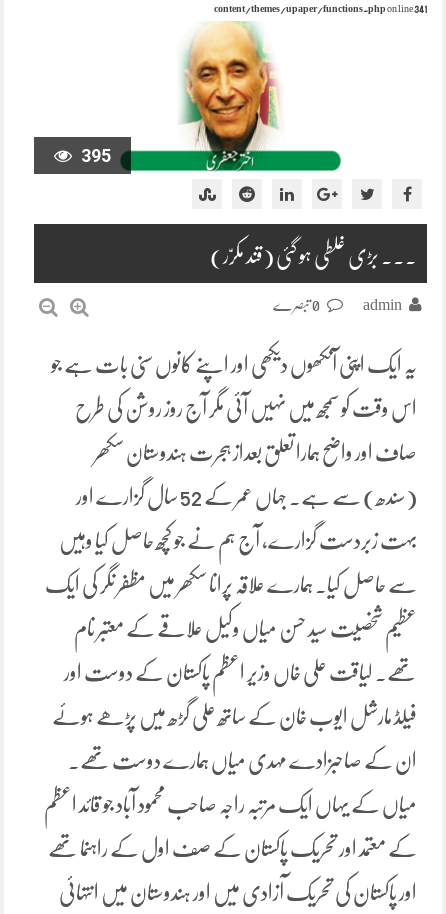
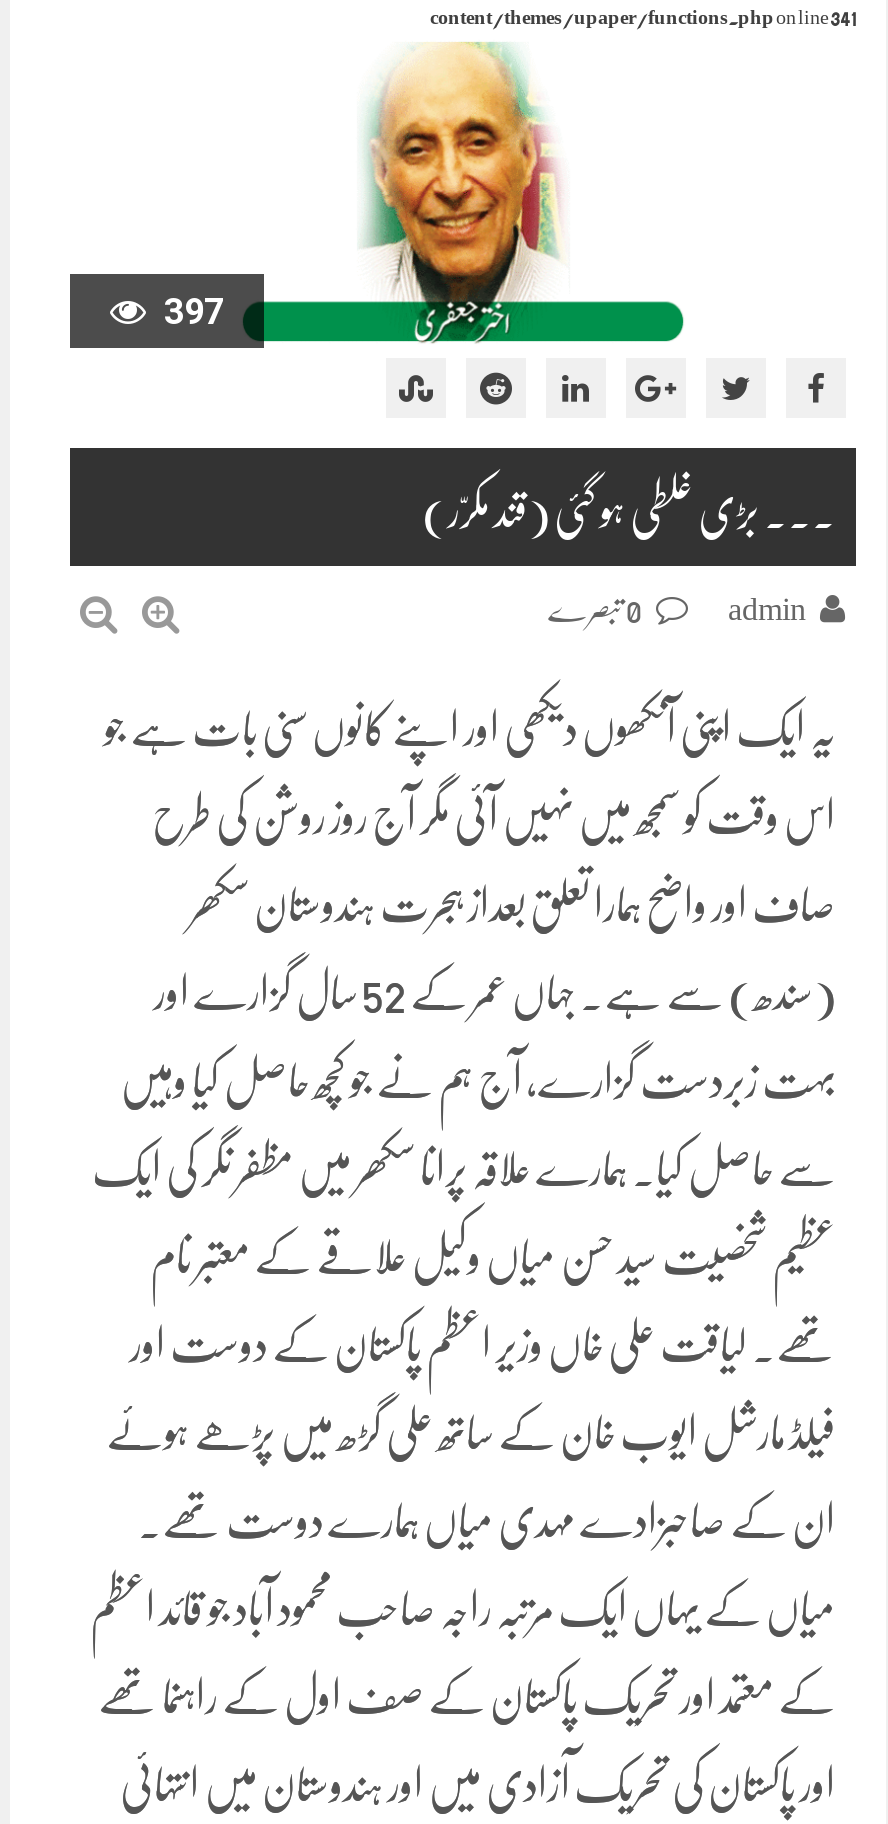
- 395
+ 397
